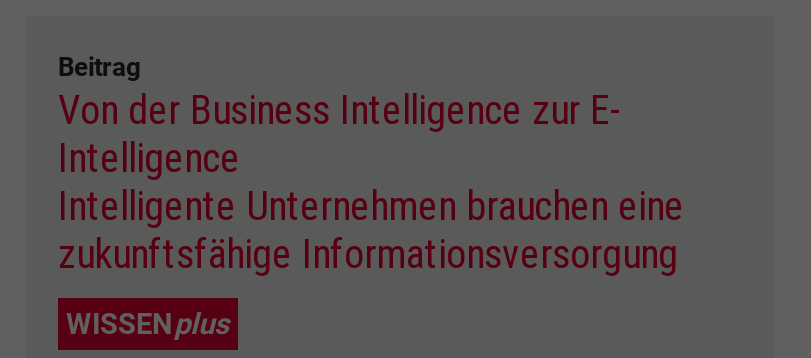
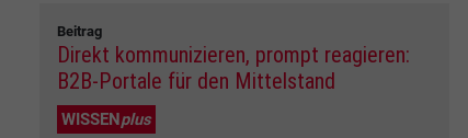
- Von der Business Intelligence zur E-
- Intelligence
- Intelligente Unternehmen brauchen eine
- zukunftsfähige Informationsversorgung
+ Direkt kommunizieren, prompt reagieren:
+ B2B-Portale für den Mittelstand
